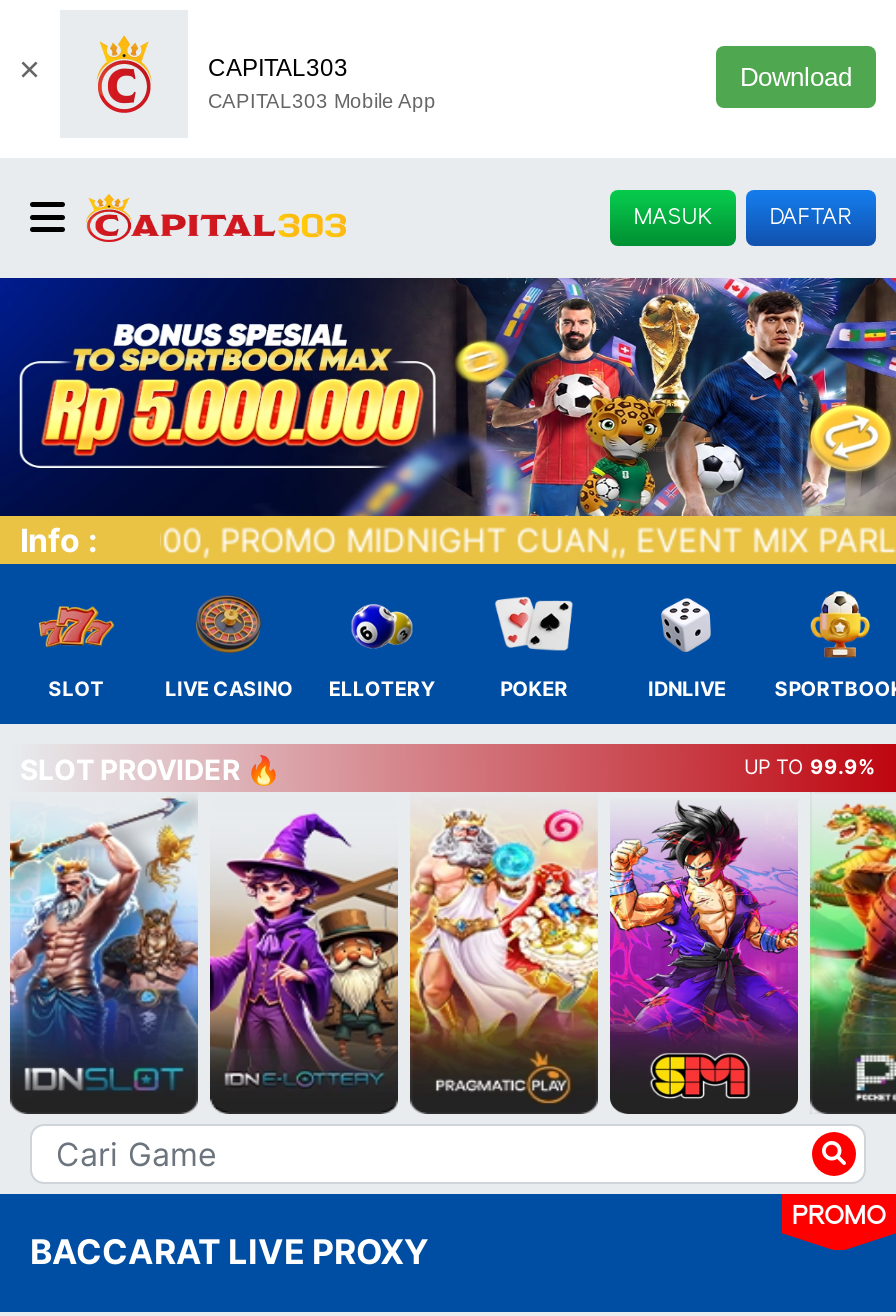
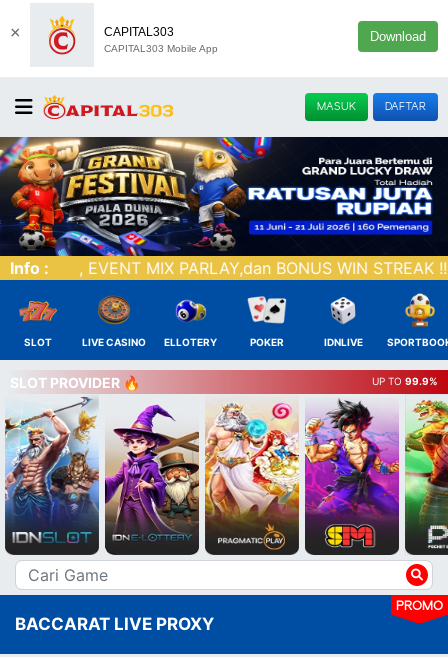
- [image]
+ [image]
